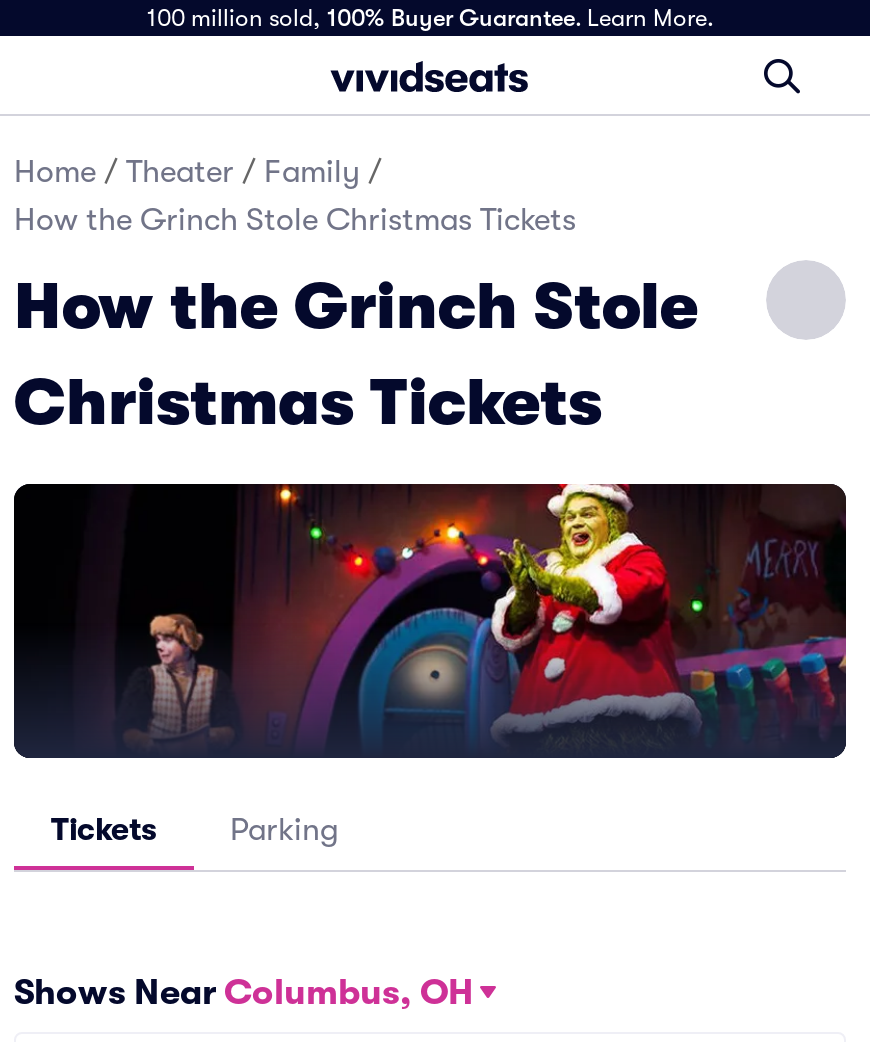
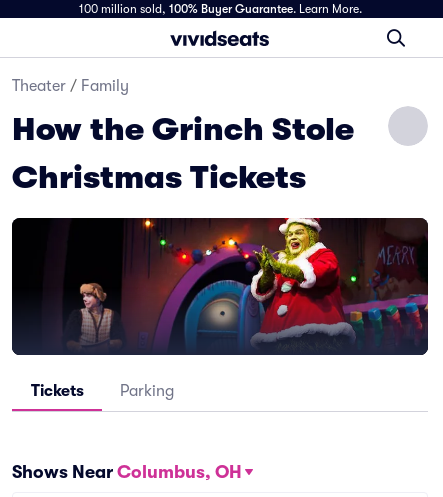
- Home / Theater / Family /
- How the Grinch Stole Christmas Tickets
+ Theater / Family
